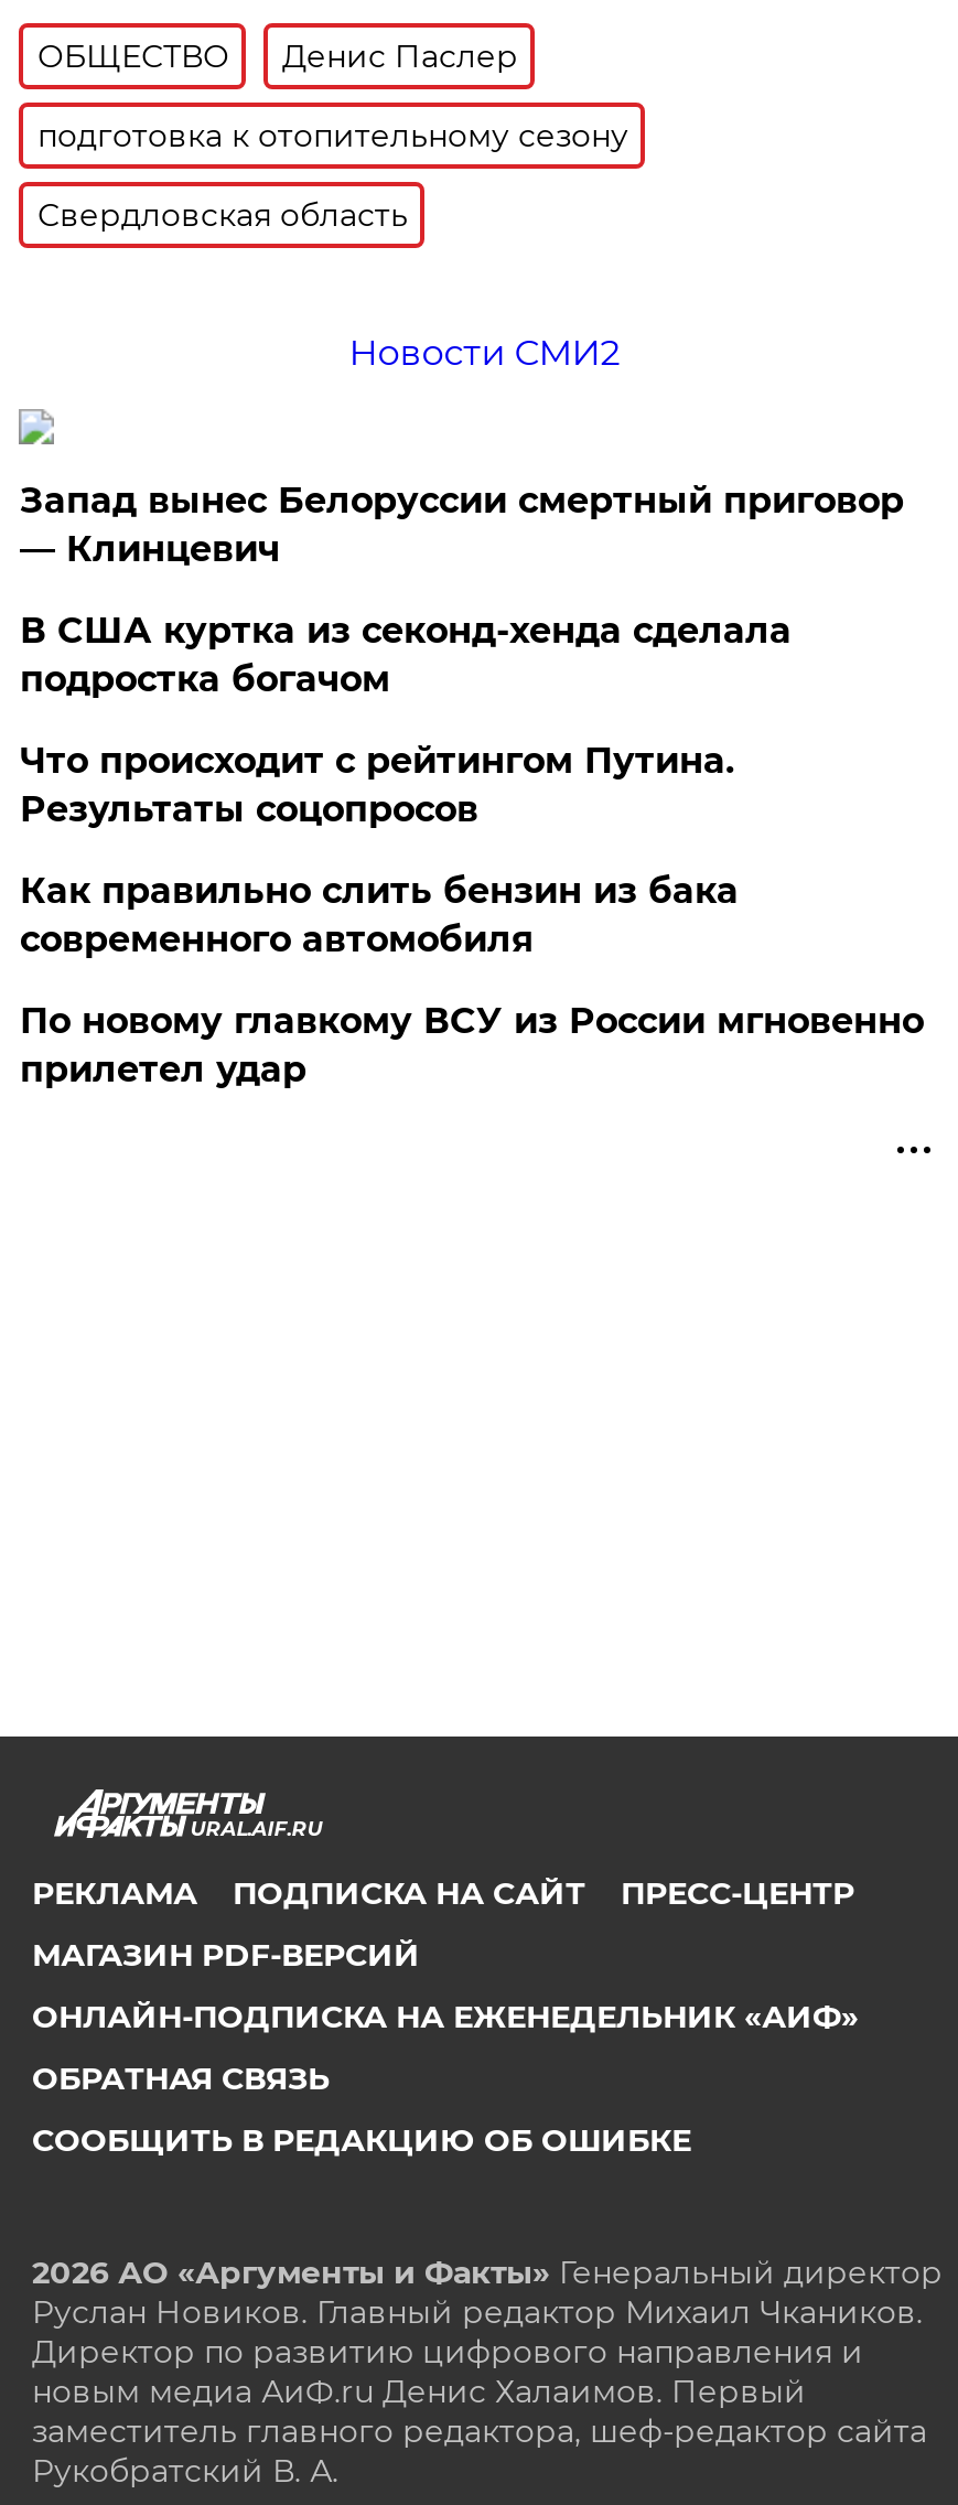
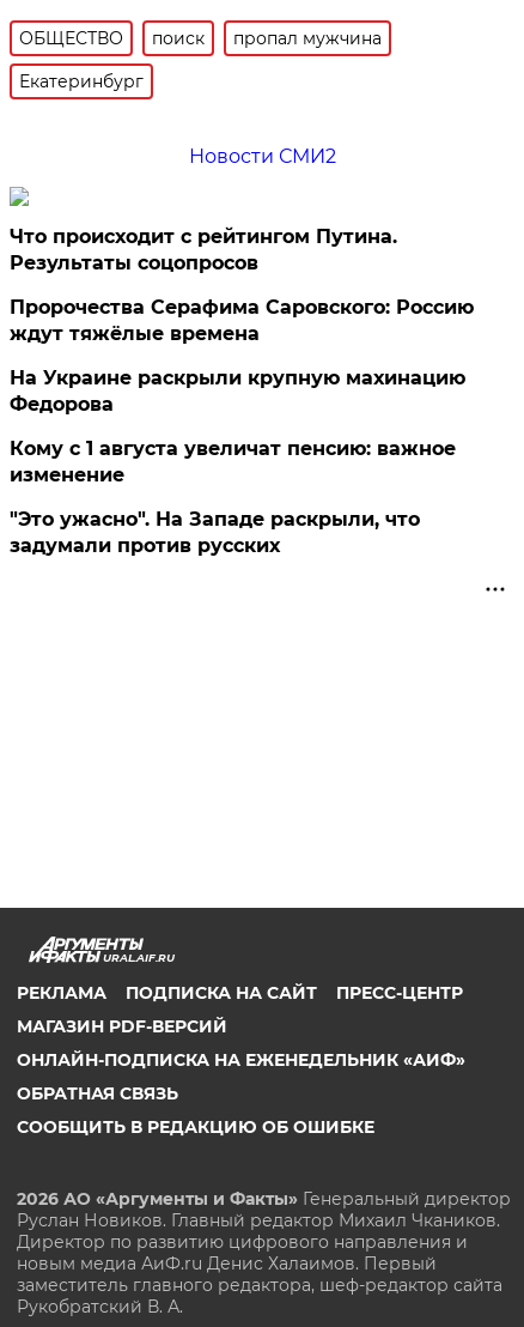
- Денис Паслер
- подготовка к отопительному сезону
- Свердловская область
+ поиск
+ пропал мужчина
+ Екатеринбург

- Запад вынес Белоруссии смертный приговор
- — Клинцевич
- В США куртка из секонд-хенда сделала
- подростка богачом

moved up: Что происходит с рейтингом Путина. | Результаты соцопросов

- Как правильно слить бензин из бака
- современного автомобиля
- По новому главкому ВСУ из России мгновенно
- прилетел удар
+ Пророчества Серафима Саровского: Россию
+ ждут тяжёлые времена
+ На Украине раскрыли крупную махинацию
+ Федорова
+ Кому с 1 августа увеличат пенсию: важное
+ изменение
+ "Это ужасно". На Западе раскрыли, что
+ задумали против русских
